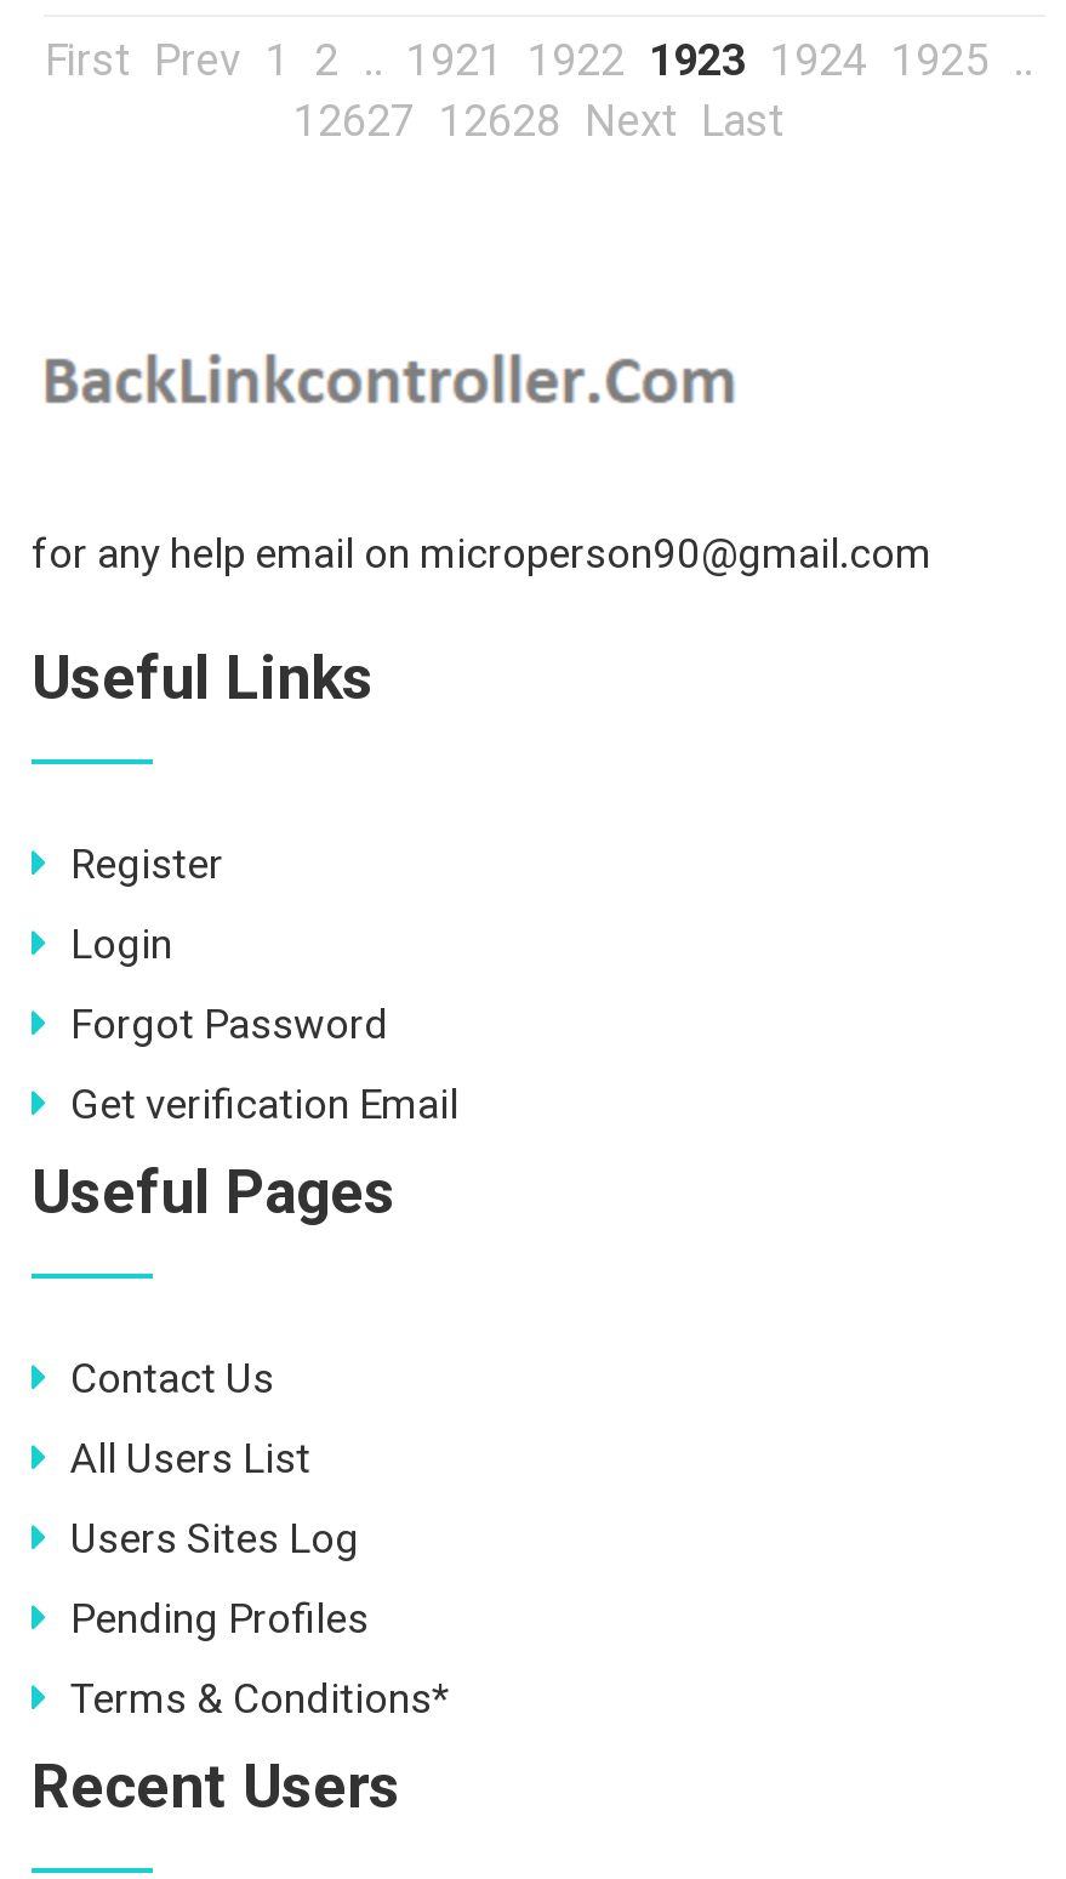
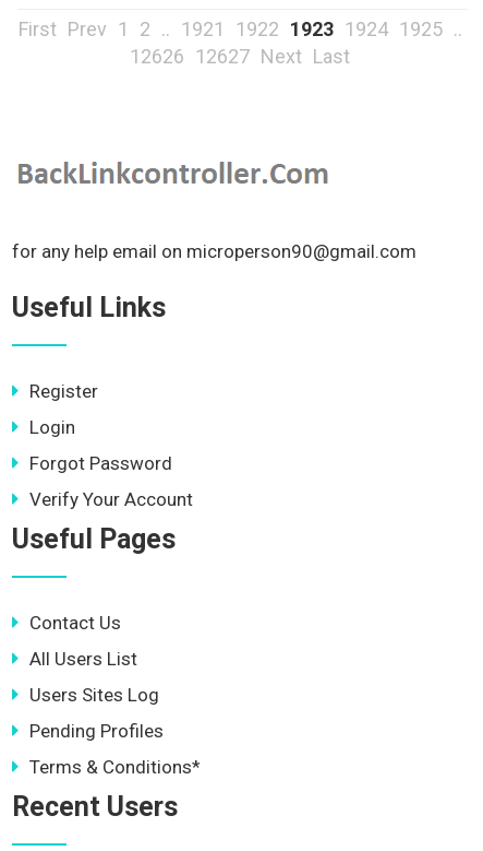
- 12627 12628 Next Last
+ 12626 12627 Next Last

- Get verification Email
+ Verify Your Account
